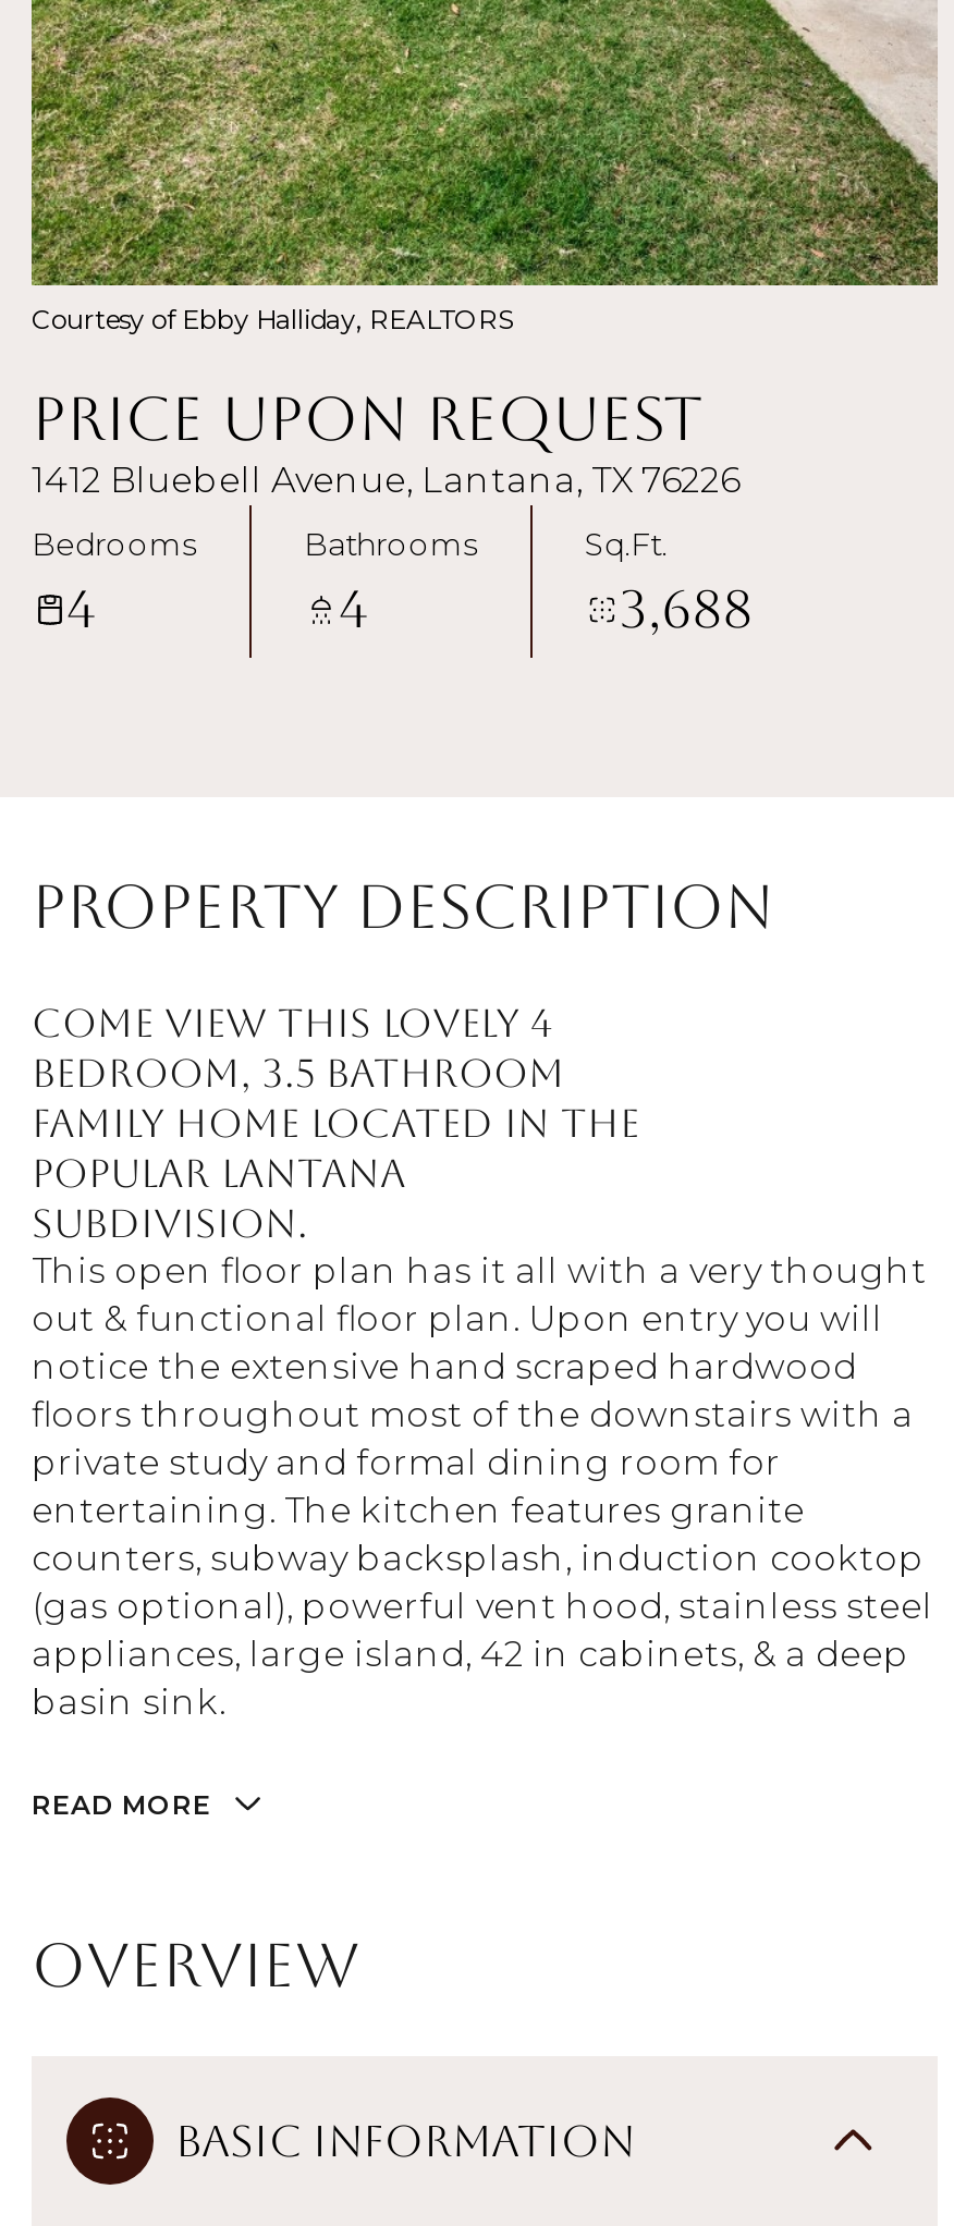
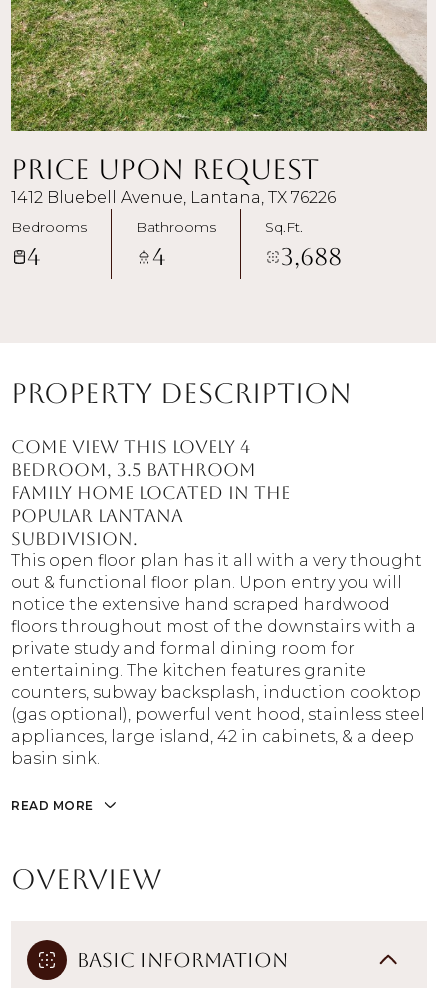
- Courtesy of Ebby Halliday, REALTORS
